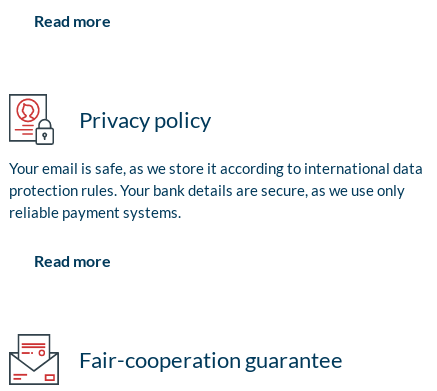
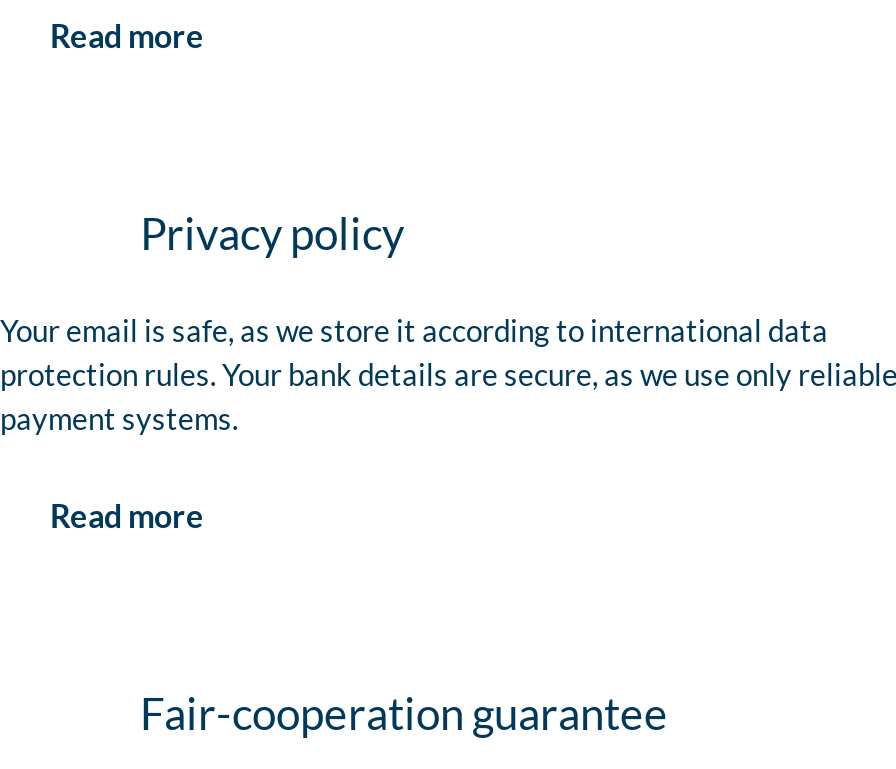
- [image]

- [image]
